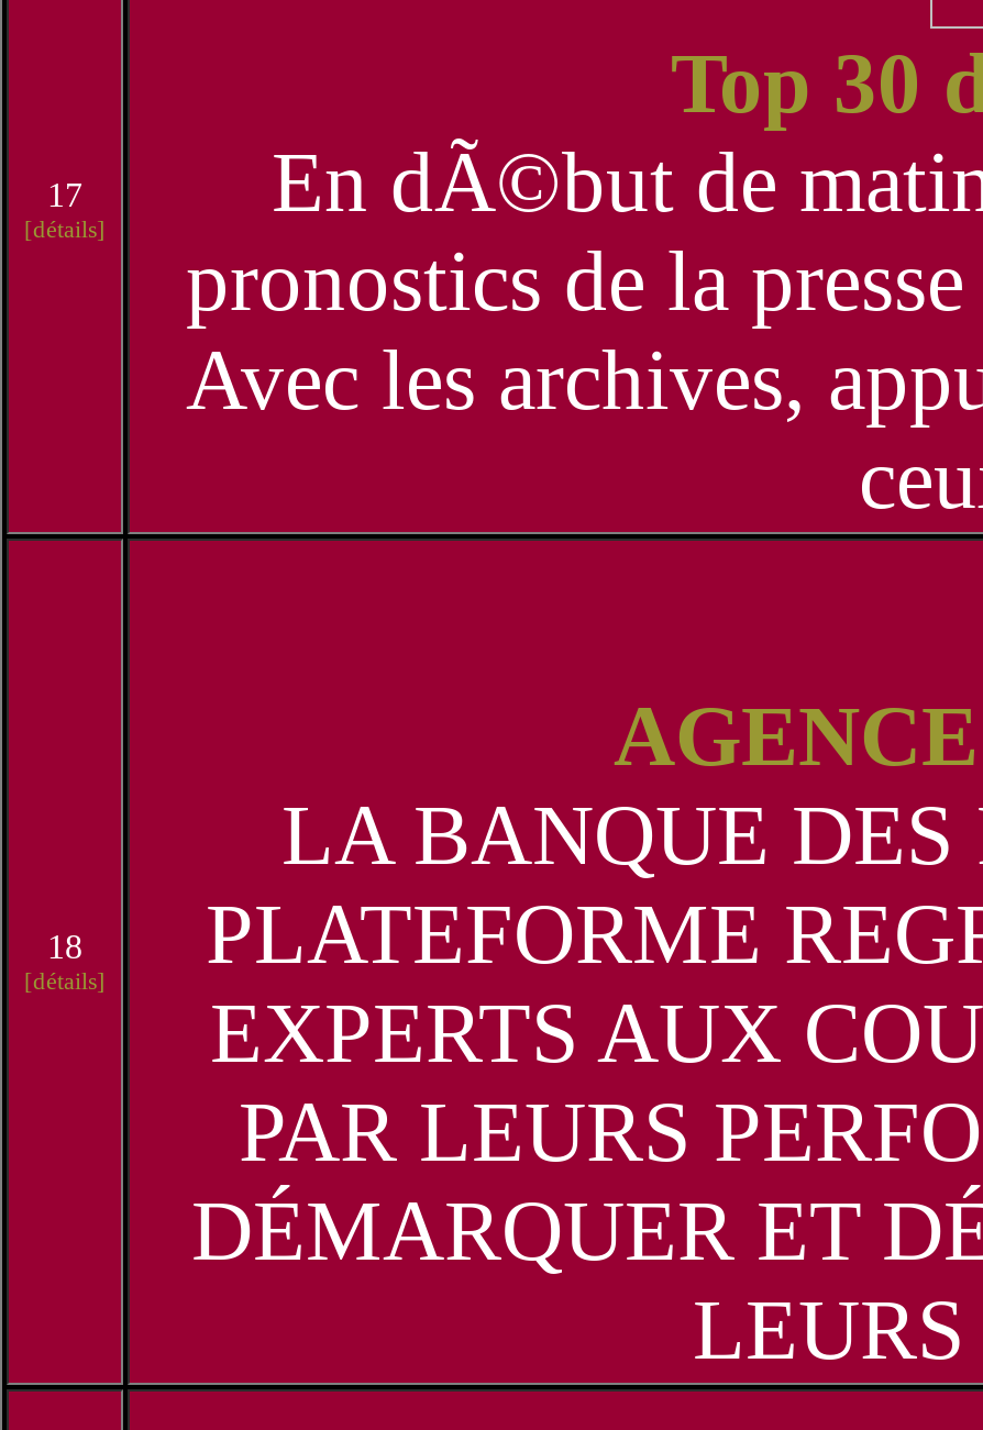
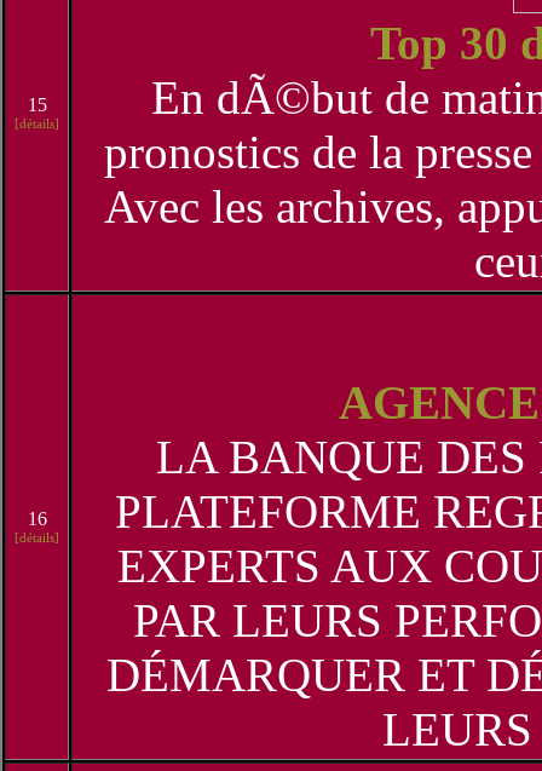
- 17
+ 15

- 18
+ 16
